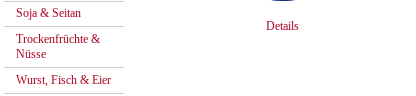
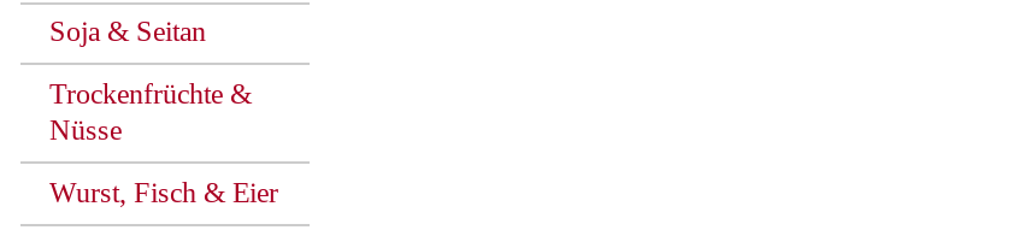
- Details
